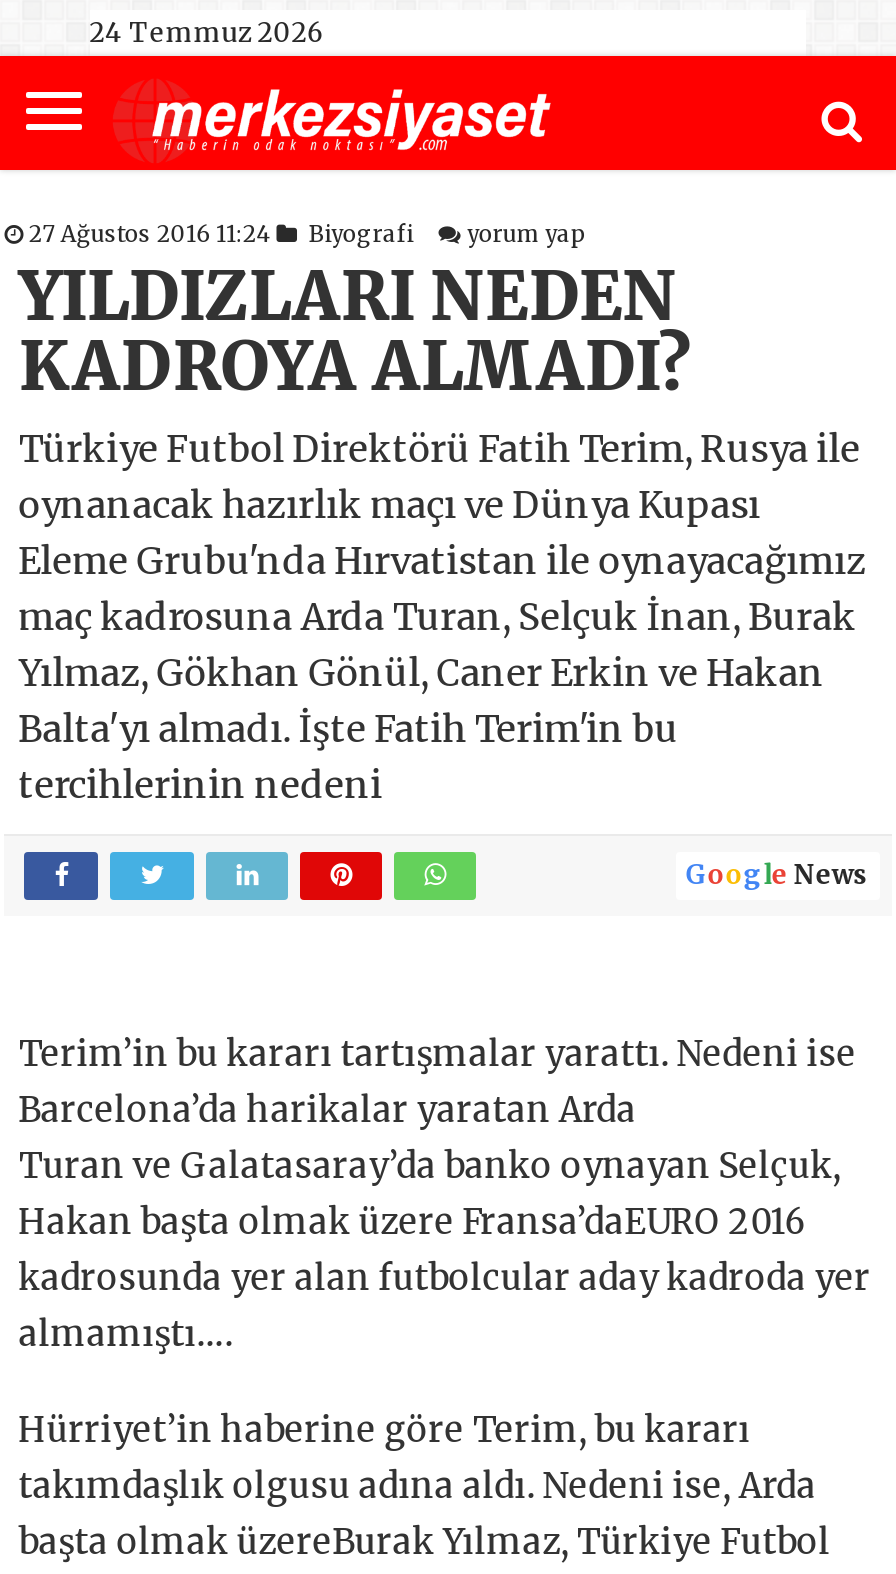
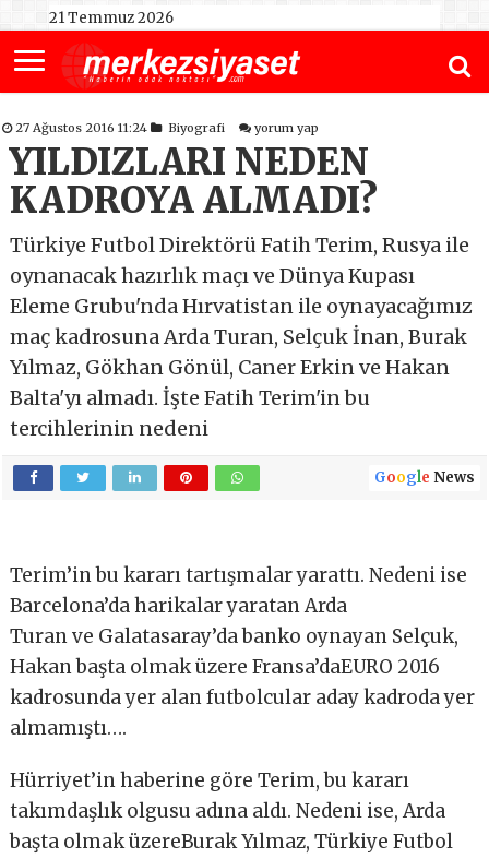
- 24 Temmuz 2026
+ 21 Temmuz 2026
